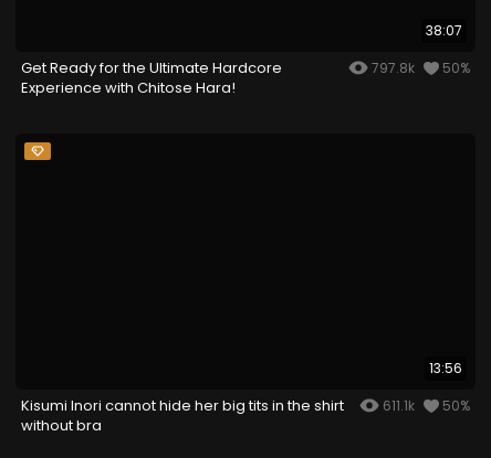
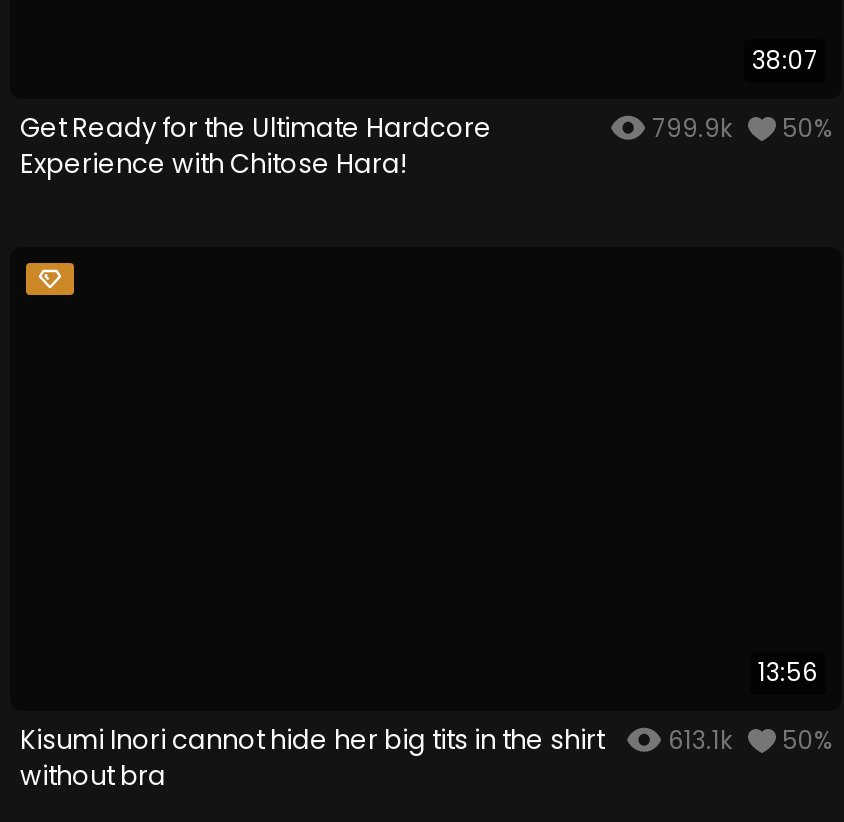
- 797.8k 50%
+ 799.9k 50%

- Kisumi Inori cannot hide her big tits in the shirt 611.1k 50%
+ Kisumi Inori cannot hide her big tits in the shirt 613.1k 50%
